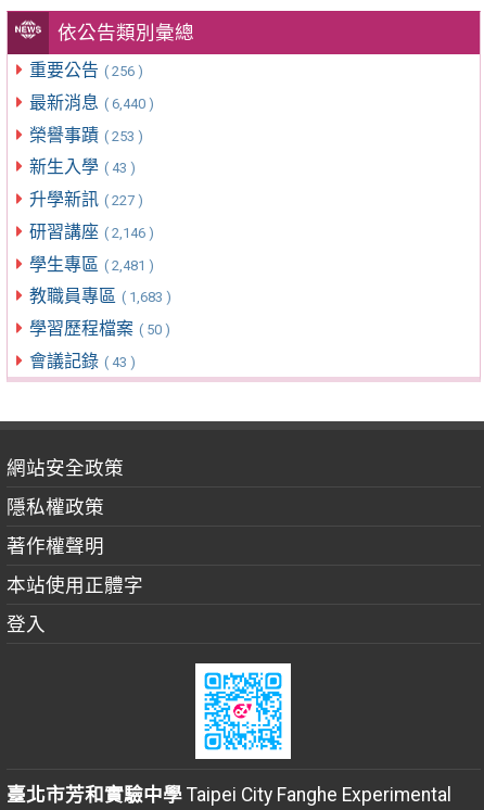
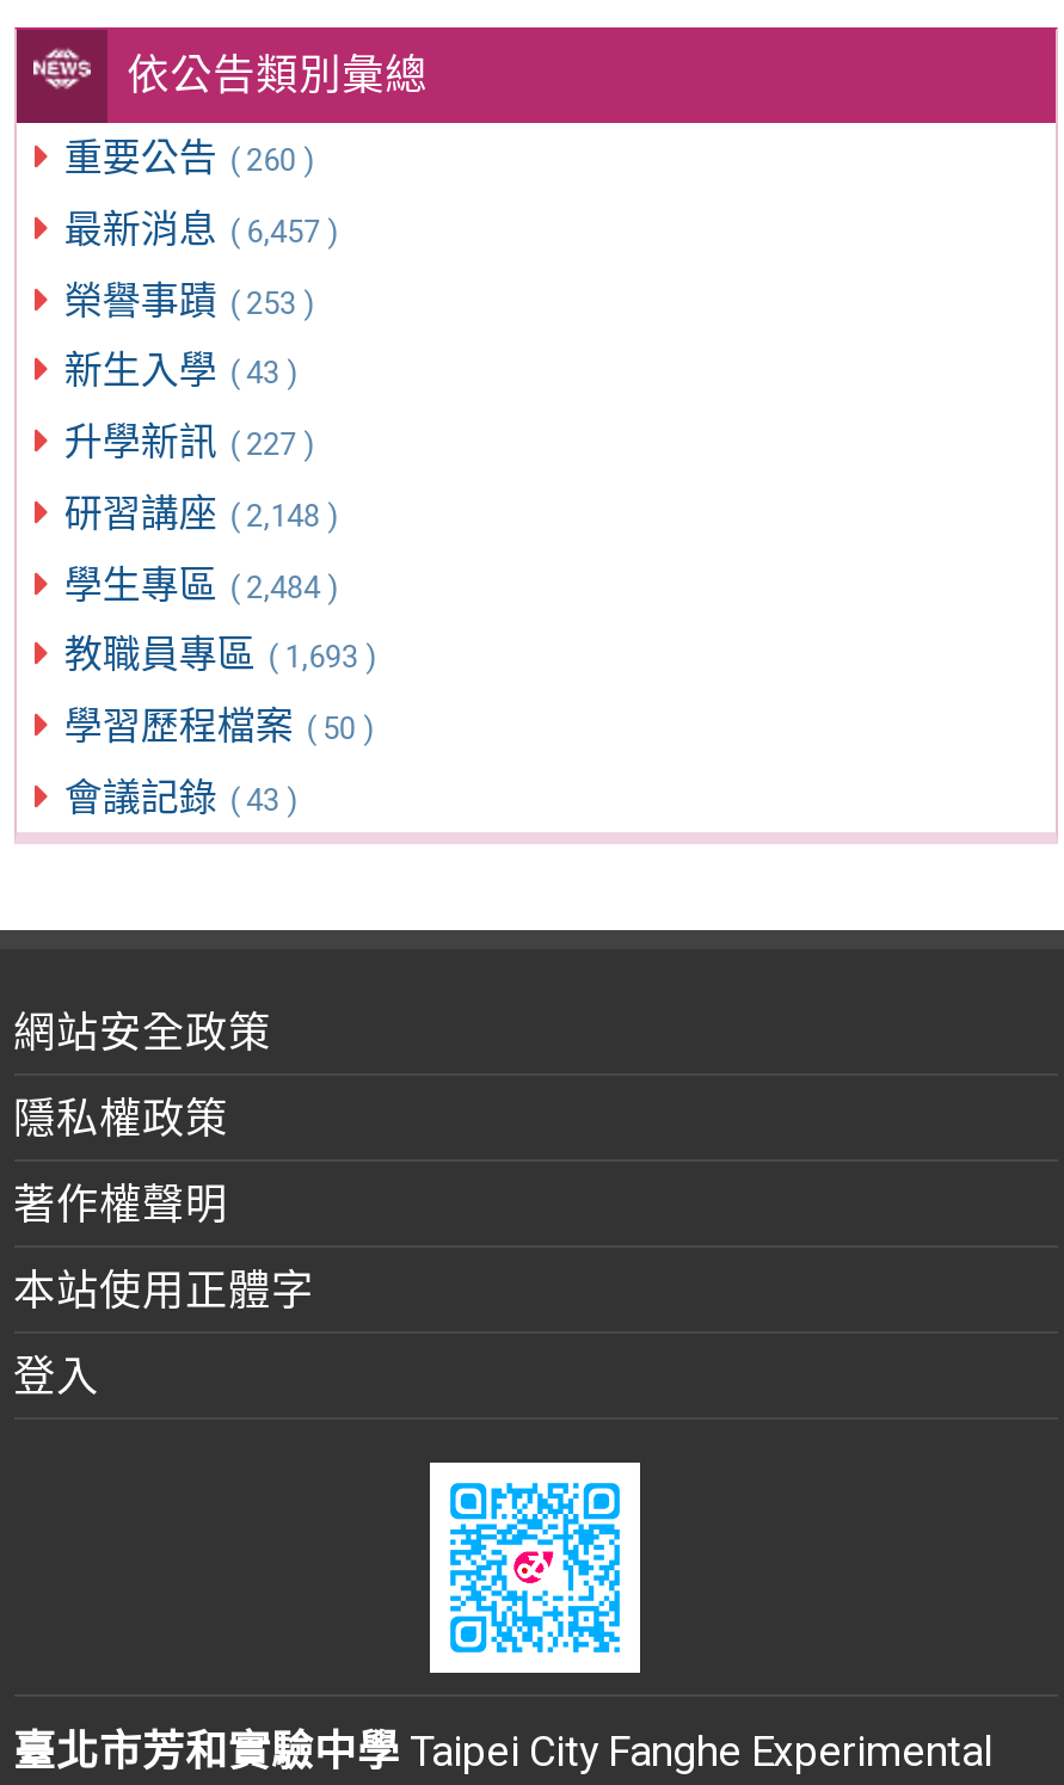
- 重要公告 ( 256 )
+ 重要公告 ( 260 )

- 最新消息 ( 6,440 )
+ 最新消息 ( 6,457 )

- 研習講座 ( 2,146 )
+ 研習講座 ( 2,148 )

- 學生專區 ( 2,481 )
+ 學生專區 ( 2,484 )

- 教職員專區 ( 1,683 )
+ 教職員專區 ( 1,693 )
